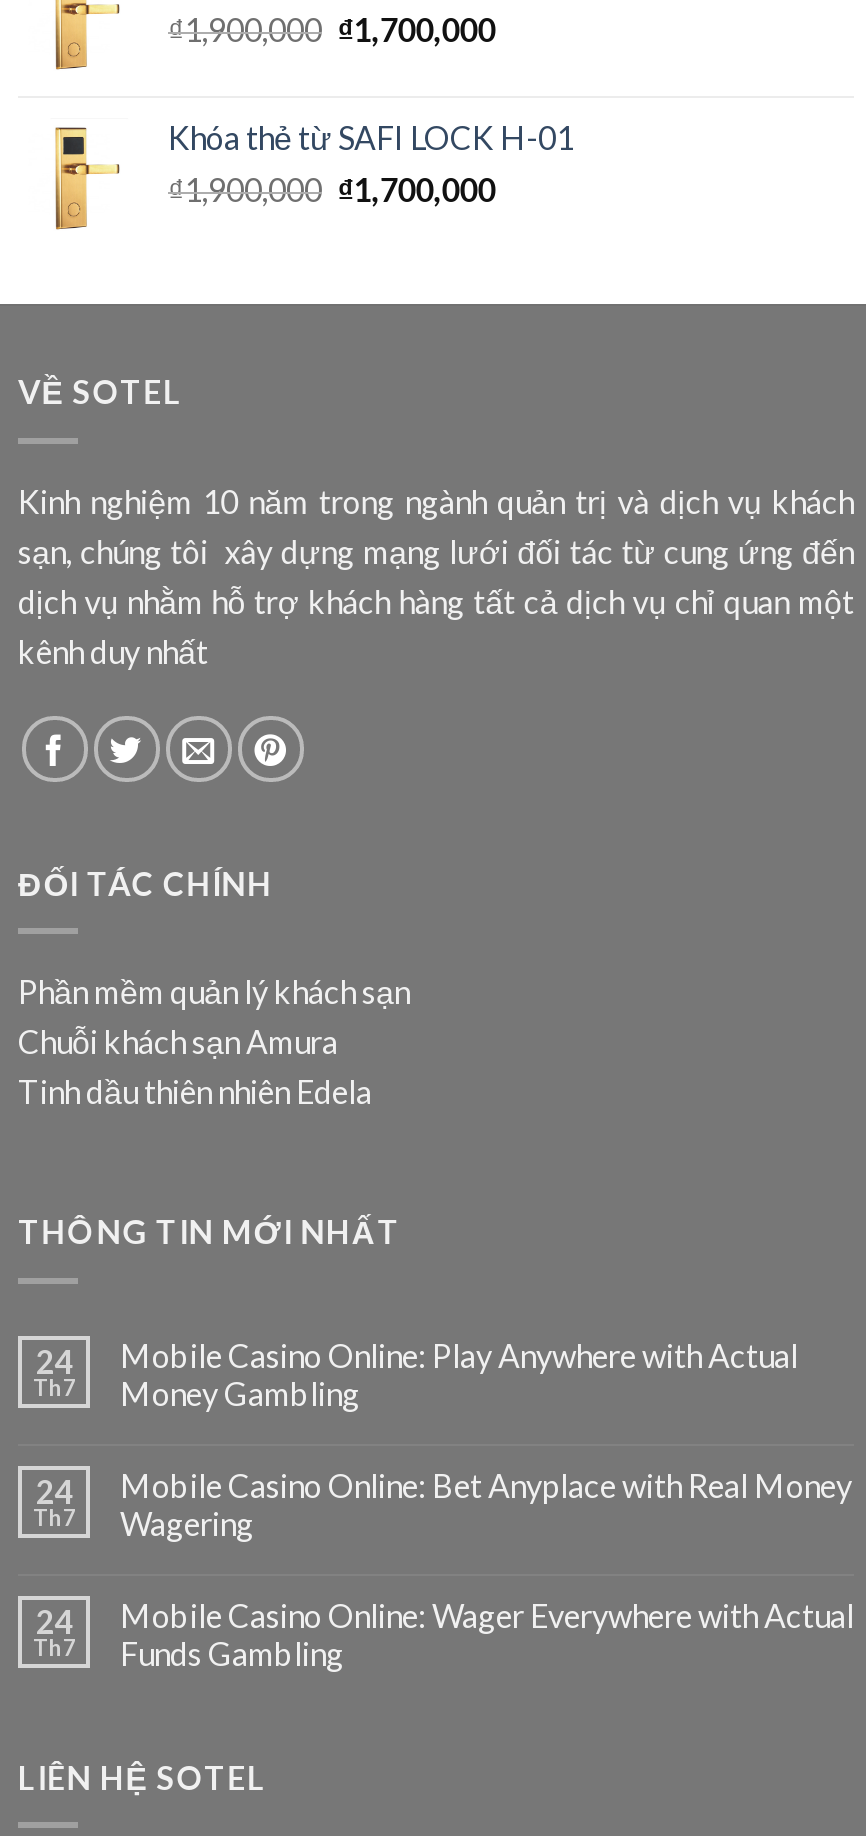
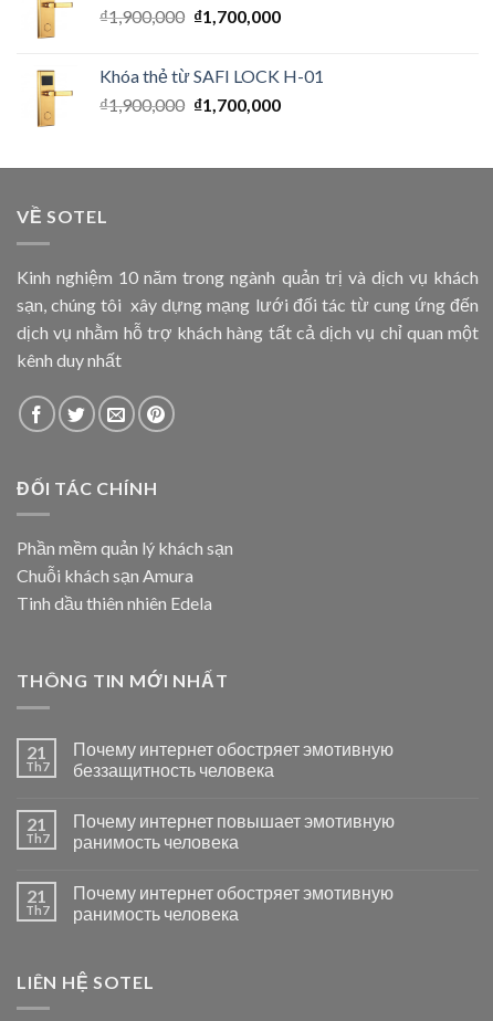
- 24
+ 21

- Mobile Casino Online: Play Anywhere with Actual
- Money Gambling
+ Почему интернет обостряет эмотивную
+ беззащитность человека

- 24
+ 21

- Mobile Casino Online: Bet Anyplace with Real Money
- Wagering
+ Почему интернет повышает эмотивную
+ ранимость человека

- 24
+ 21

- Mobile Casino Online: Wager Everywhere with Actual
- Funds Gambling
+ Почему интернет обостряет эмотивную
+ ранимость человека
